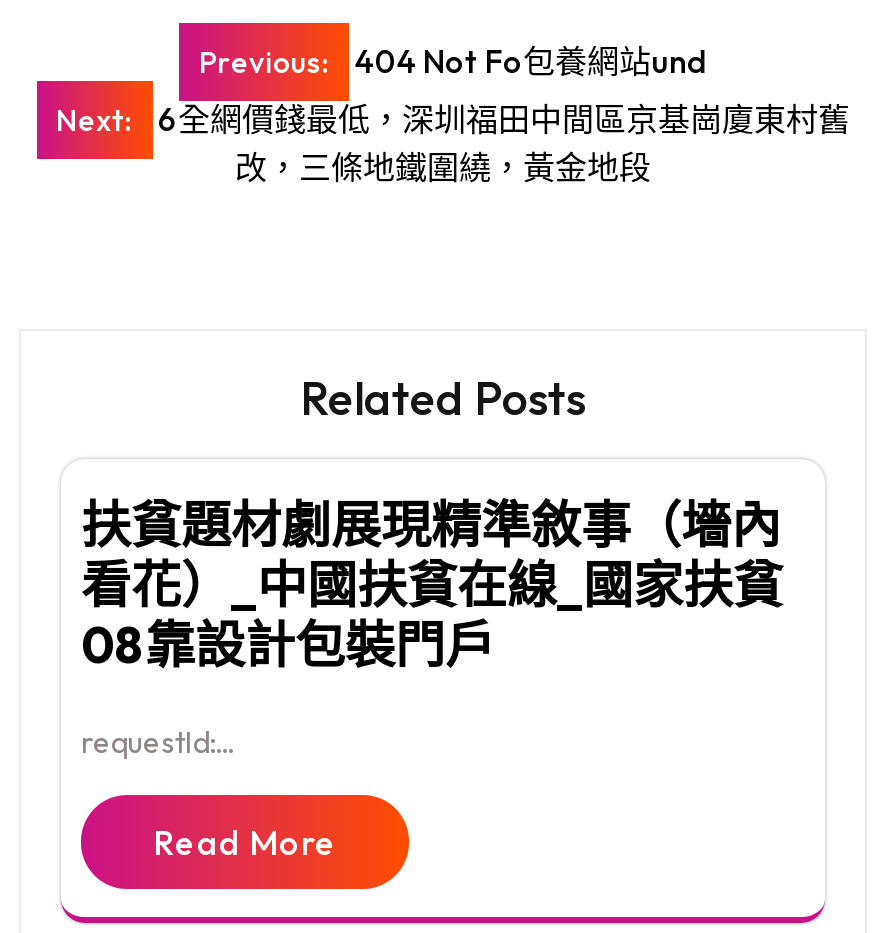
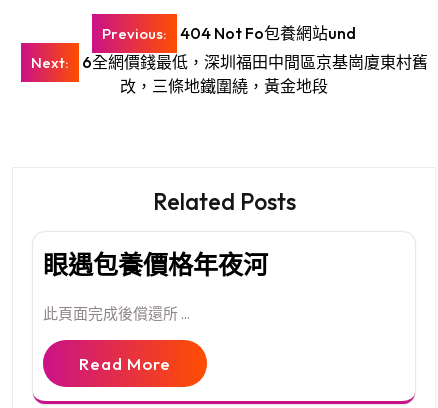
- 扶貧題材劇展現精準敘事（墻內
- 看花）_中國扶貧在線_國家扶貧
- 08靠設計包裝門戶
+ 眼遇包養價格年夜河

- requestId:...
+ 此頁面完成後償還所 ...
